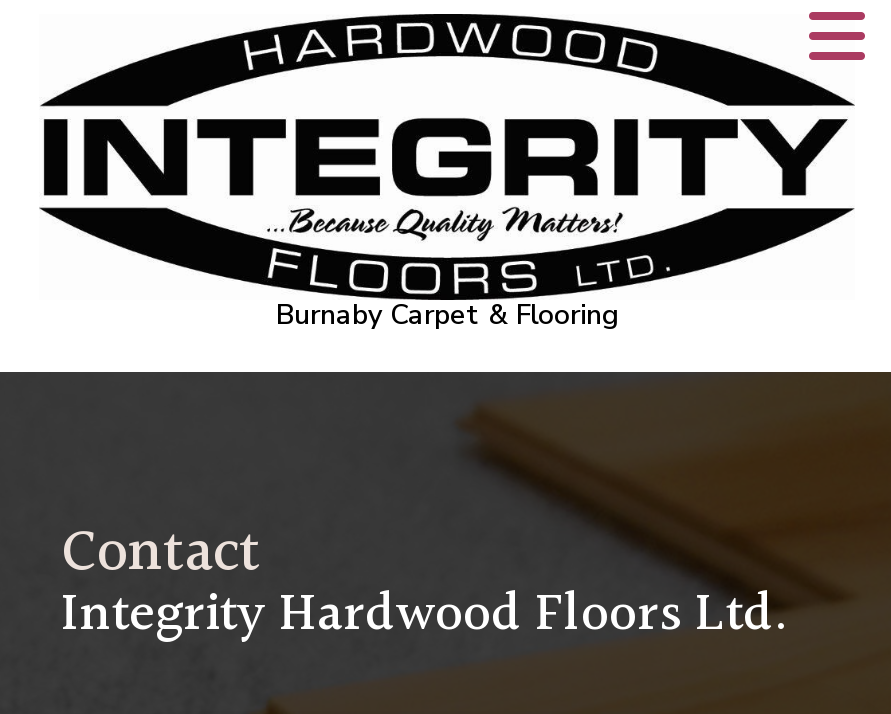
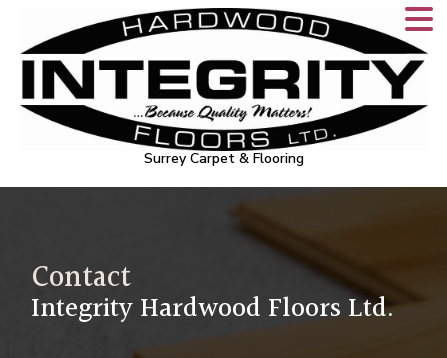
- Burnaby Carpet & Flooring
+ Surrey Carpet & Flooring
